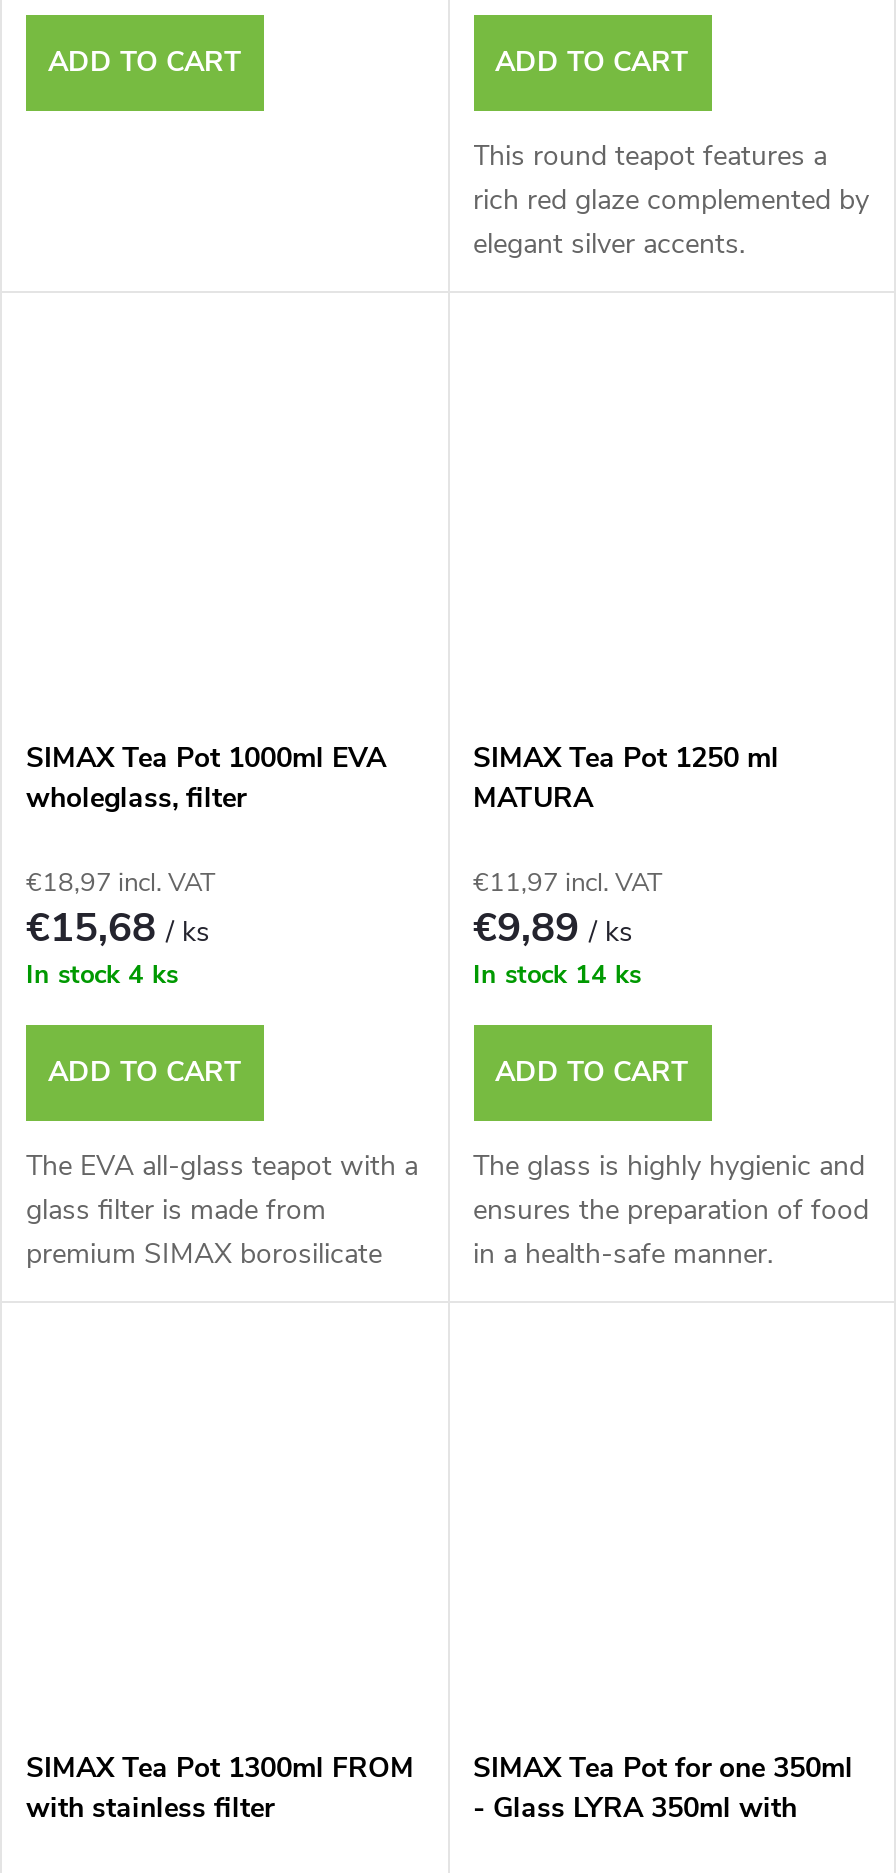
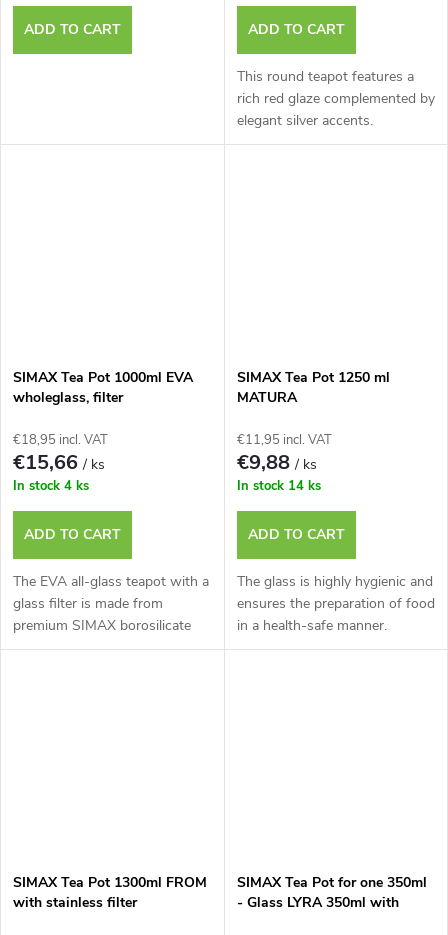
- €18,97 incl. VAT
+ €18,95 incl. VAT

- €11,97 incl. VAT
+ €11,95 incl. VAT

- €15,68 / ks
+ €15,66 / ks

- €9,89 / ks
+ €9,88 / ks
